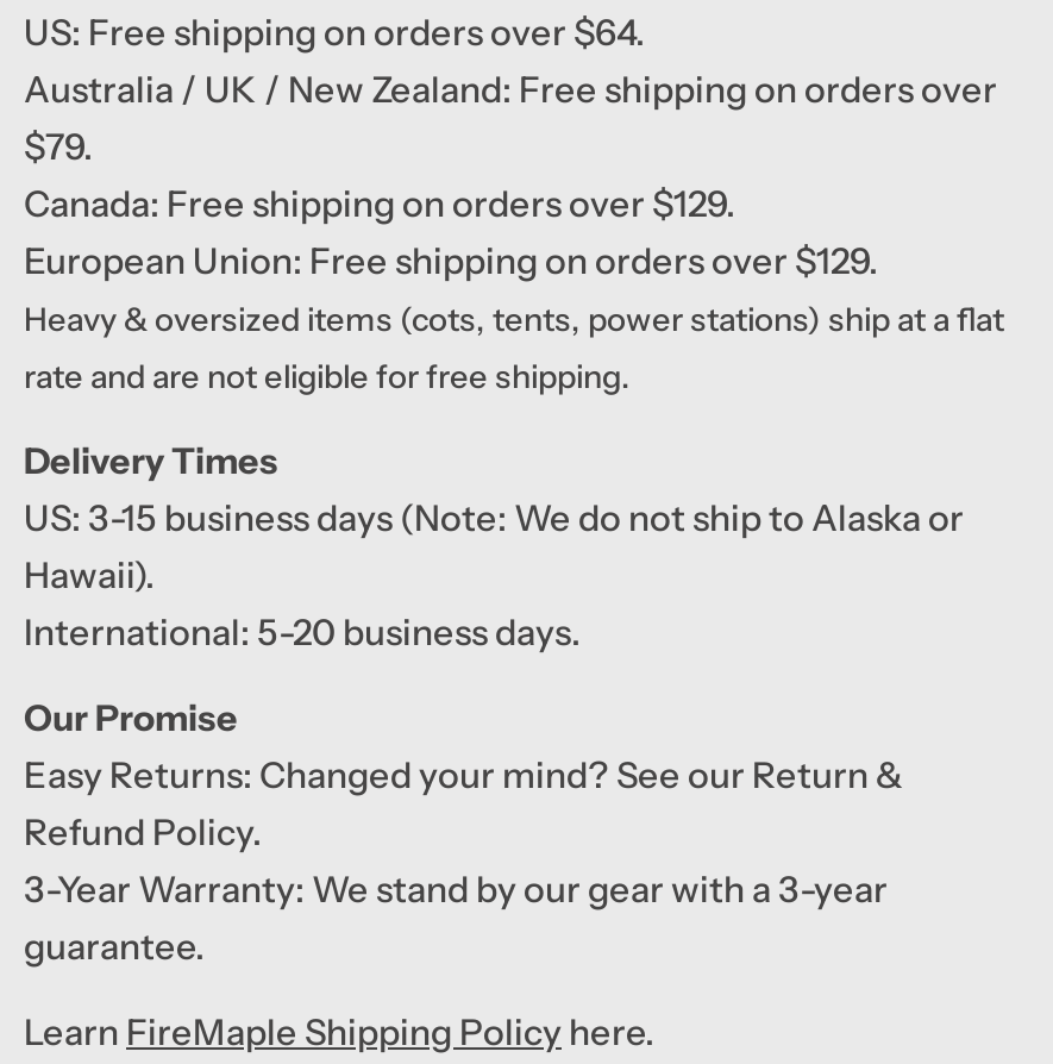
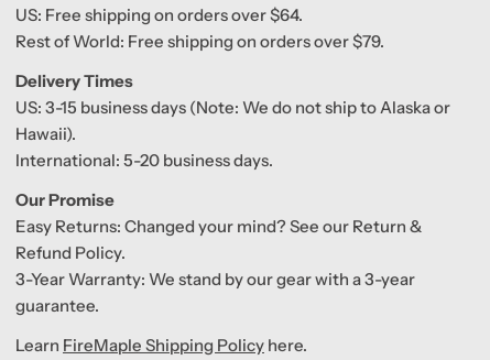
- Australia / UK / New Zealand: Free shipping on orders over
- $79.
- Canada: Free shipping on orders over $129.
- European Union: Free shipping on orders over $129.
- Heavy & oversized items (cots, tents, power stations) ship at a flat
- rate and are not eligible for free shipping.
+ Rest of World: Free shipping on orders over $79.
